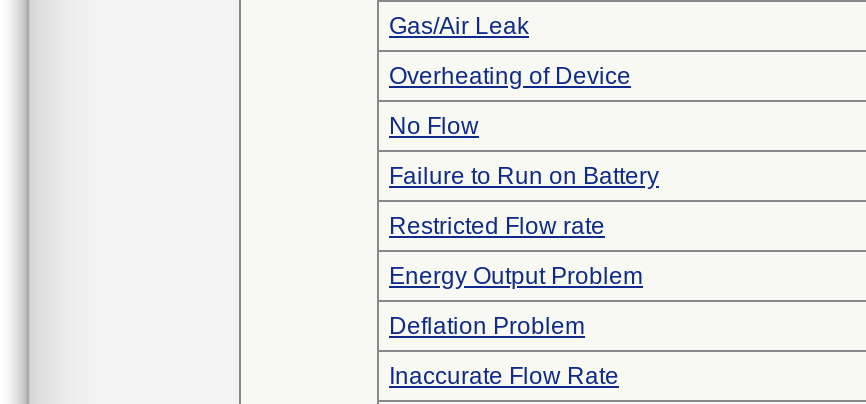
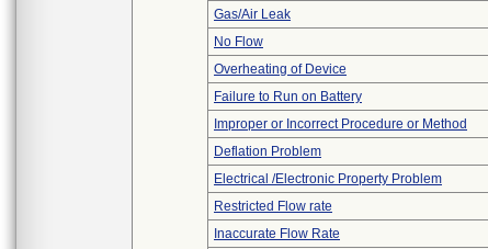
moved down: Overheating of Device

moved up: No Flow

moved down: Restricted Flow rate

- Energy Output Problem
+ Improper or Incorrect Procedure or Method

moved up: Deflation Problem

+ Electrical /Electronic Property Problem
